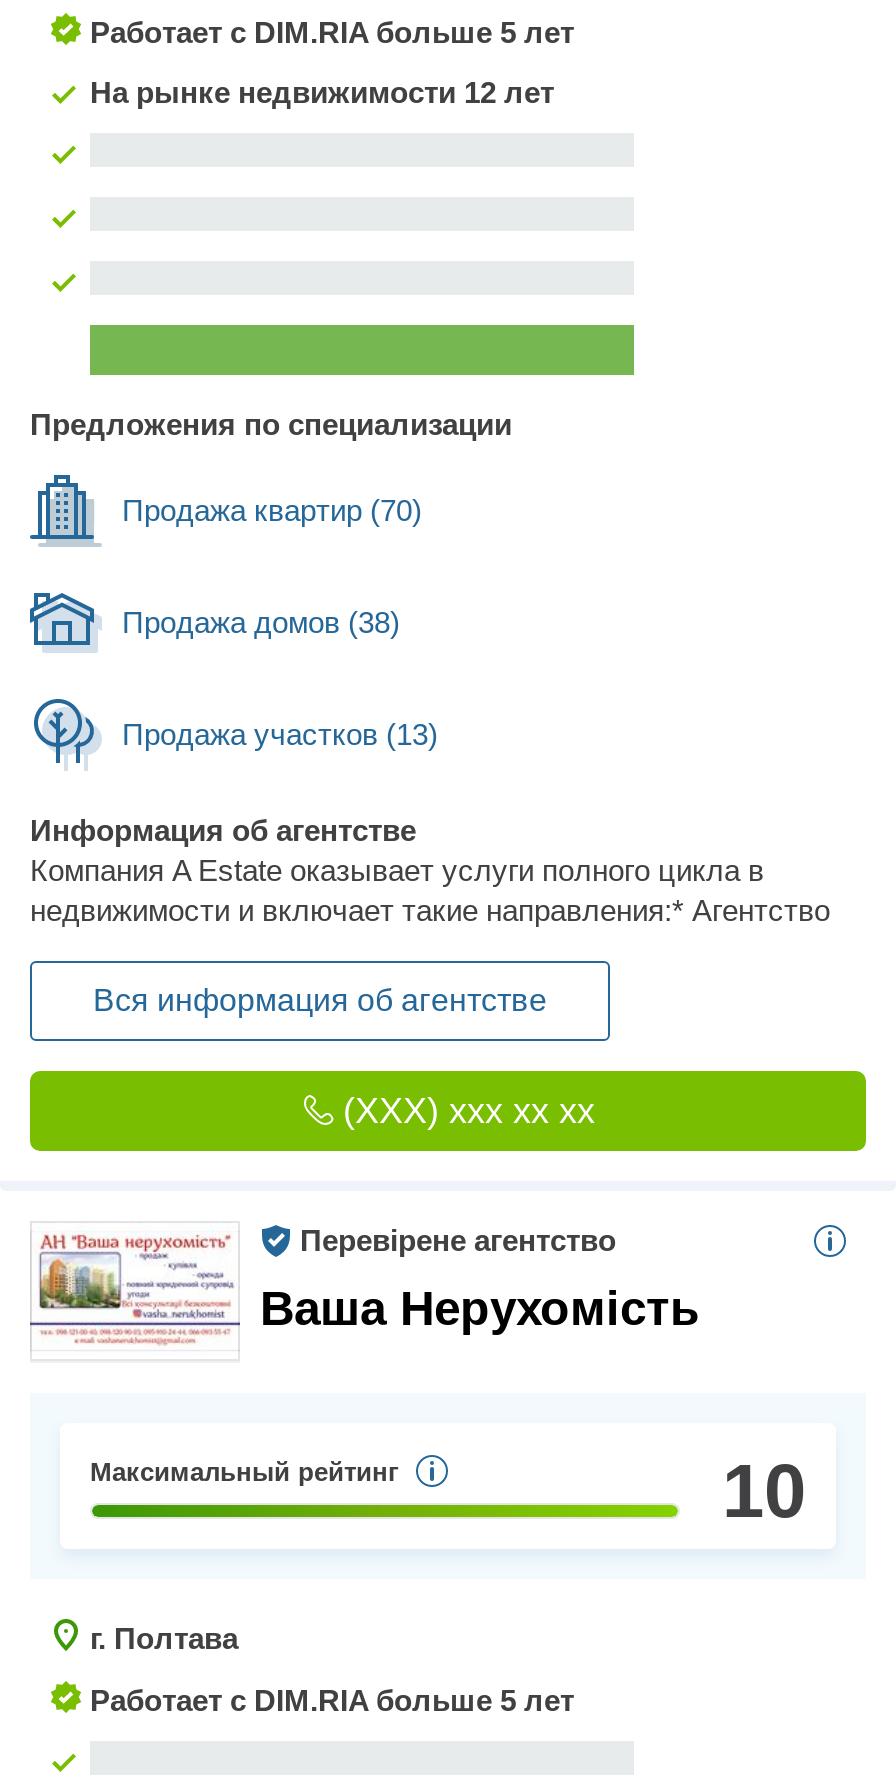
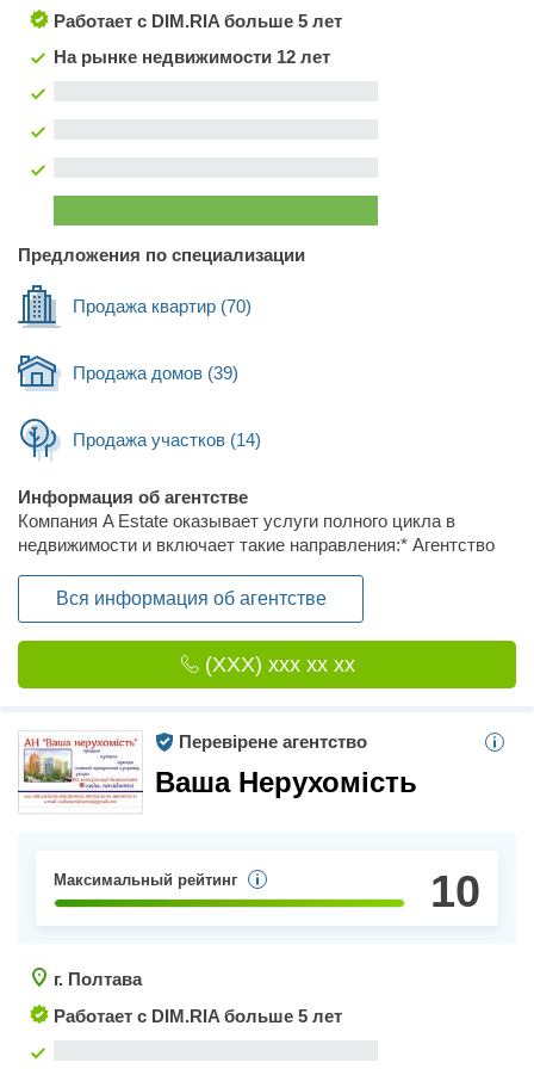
- Продажа домов (38)
+ Продажа домов (39)

- Продажа участков (13)
+ Продажа участков (14)
